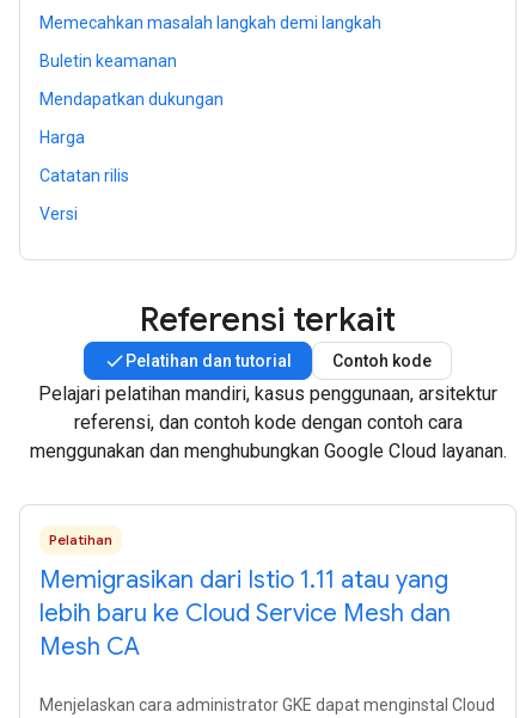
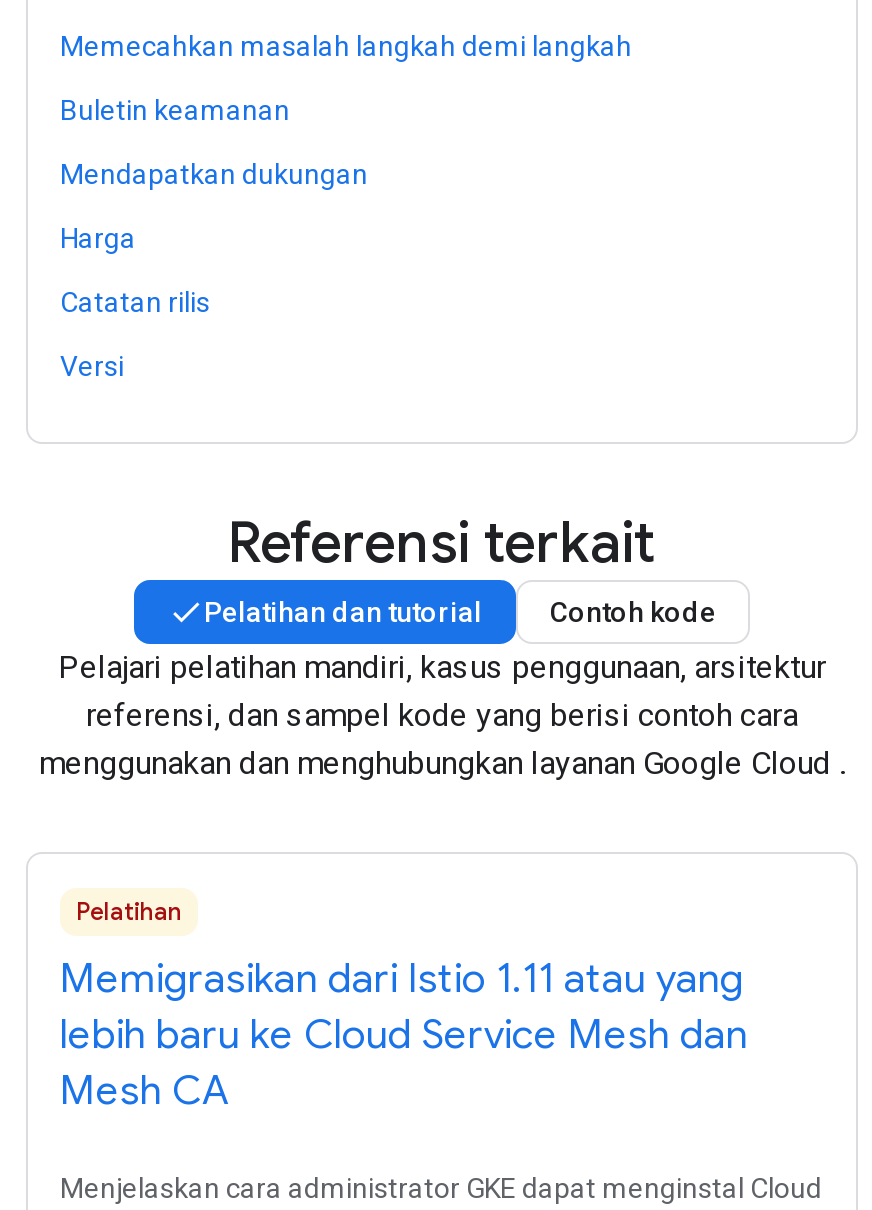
- referensi, dan contoh kode dengan contoh cara
- menggunakan dan menghubungkan Google Cloud layanan.
+ referensi, dan sampel kode yang berisi contoh cara
+ menggunakan dan menghubungkan layanan Google Cloud .
